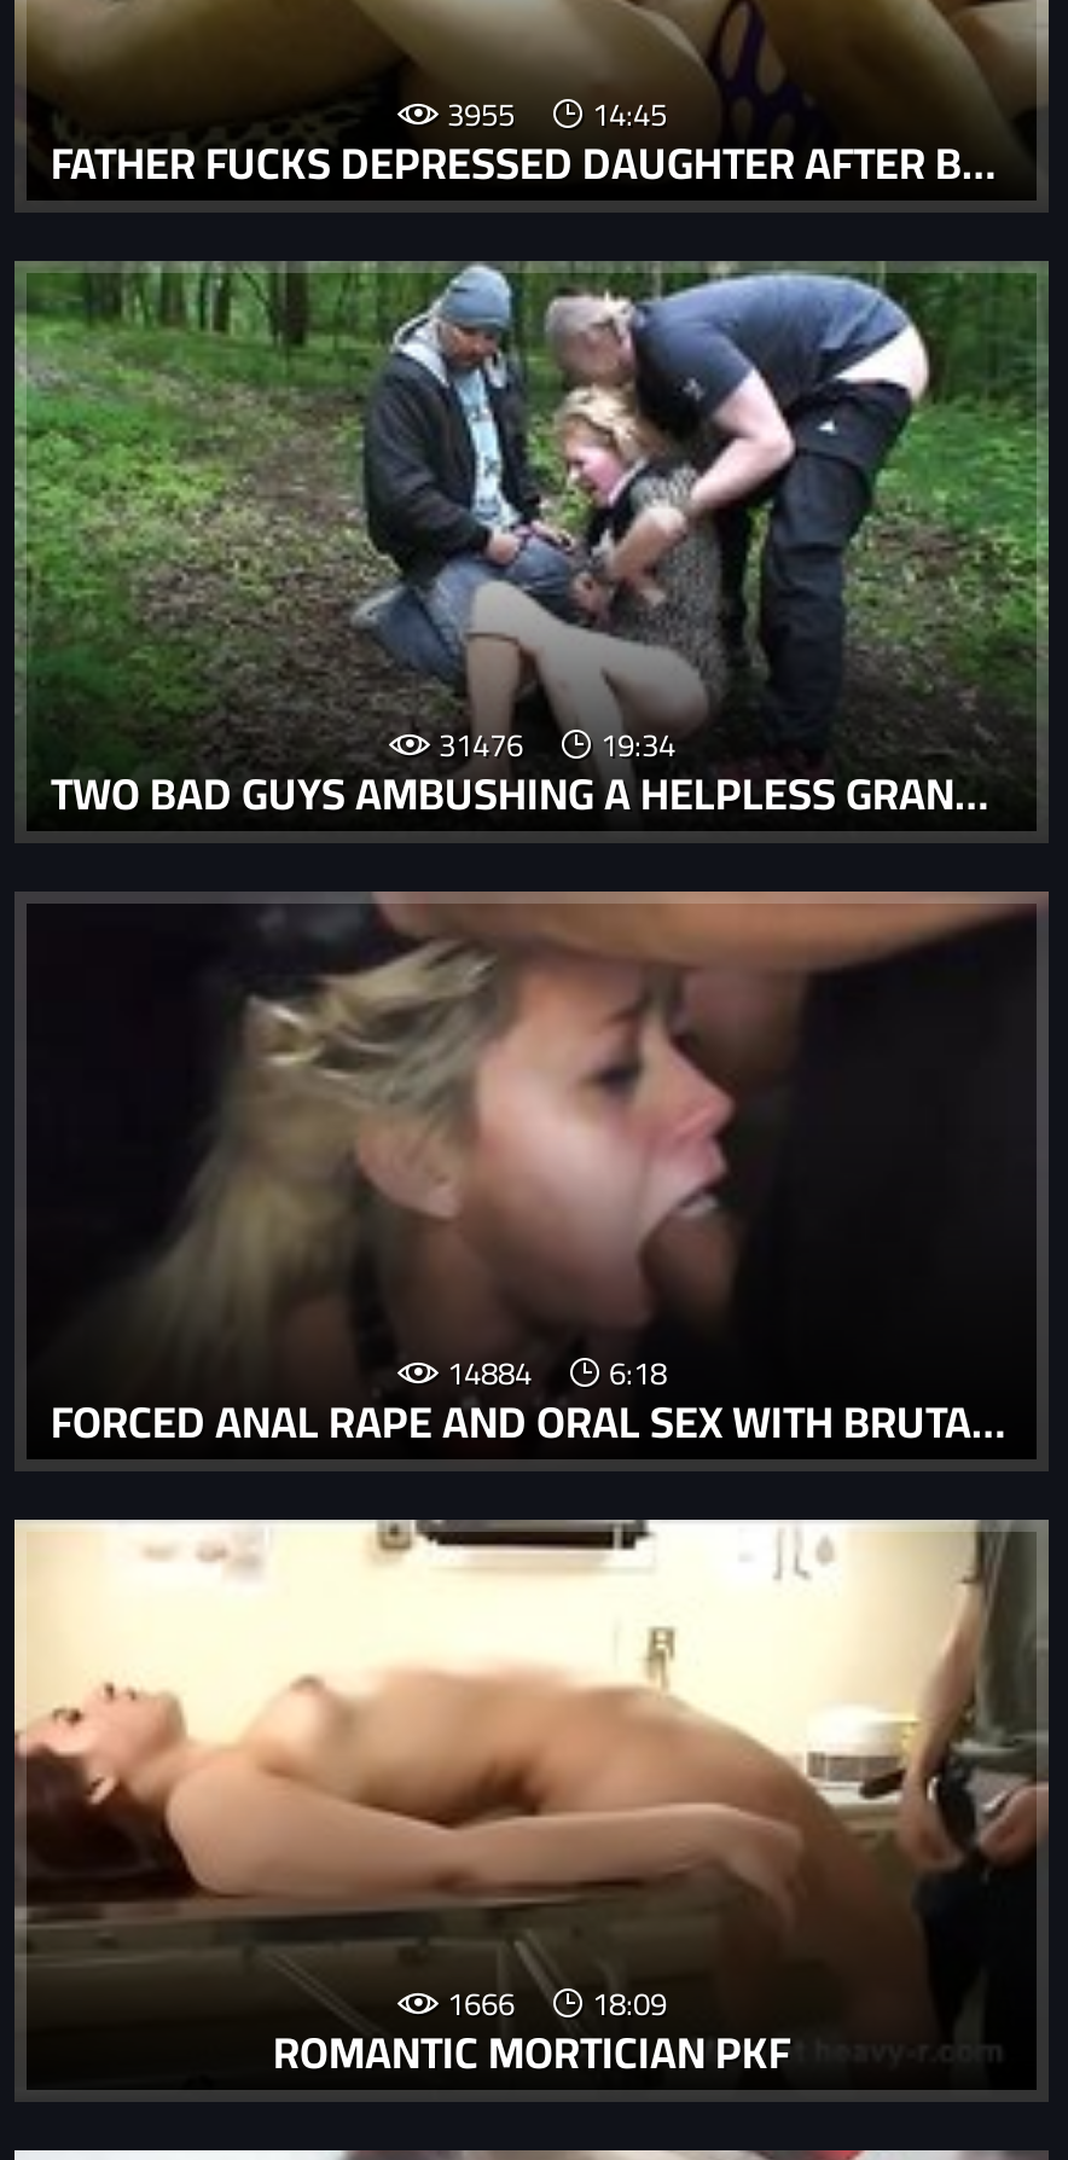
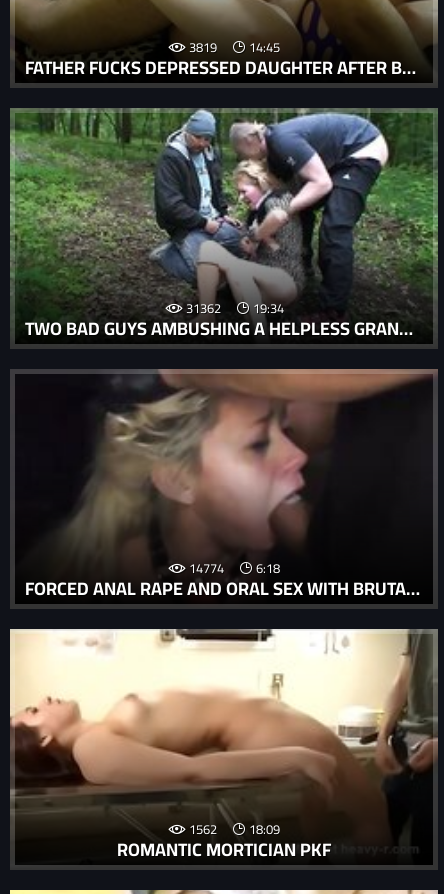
- 3955 14:45
+ 3819 14:45

- 31476 19:34
+ 31362 19:34

- 14884 6:18
+ 14774 6:18

- 1666 18:09
+ 1562 18:09
